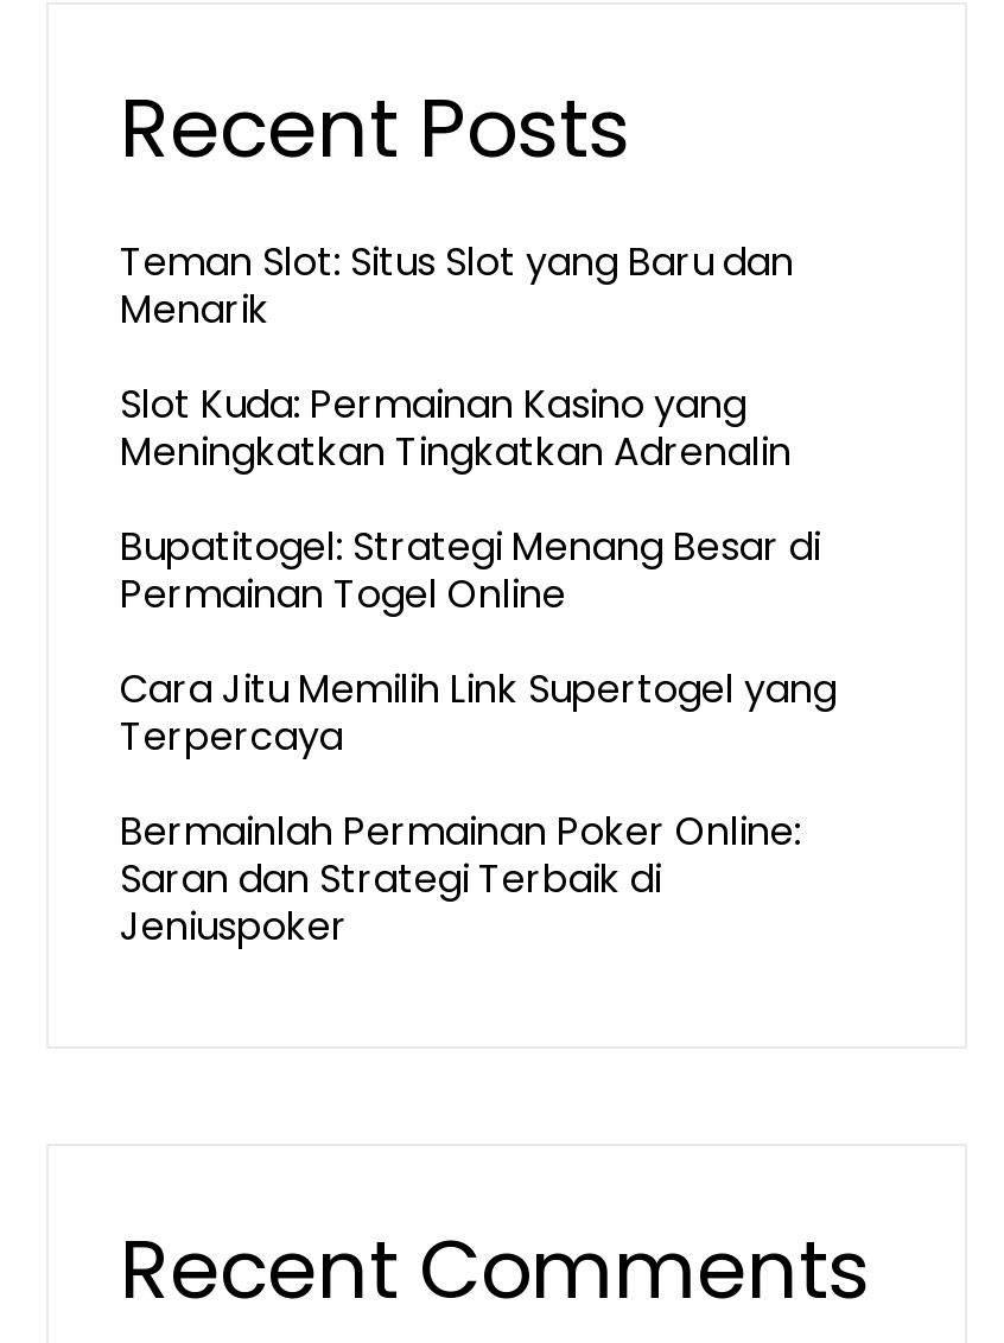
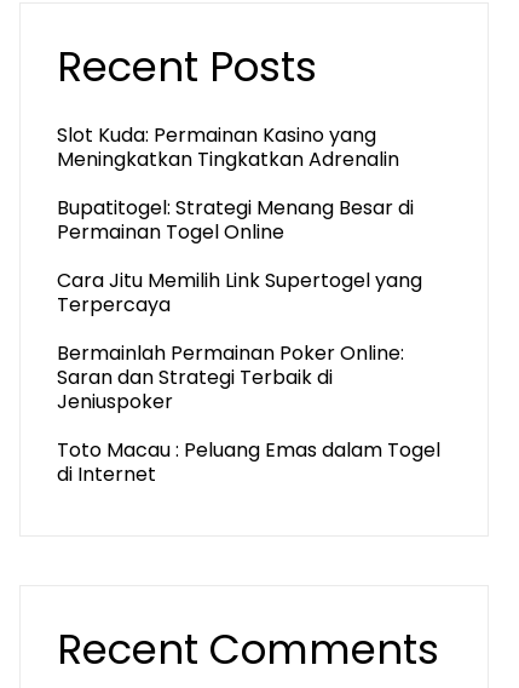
- Teman Slot: Situs Slot yang Baru dan
- Menarik

moved up: Slot Kuda: Permainan Kasino yang | Meningkatkan Tingkatkan Adrenalin | Bupatitogel: Strategi Menang Besar di | ... | Saran dan Strategi Terbaik di | Jeniuspoker

+ Toto Macau : Peluang Emas dalam Togel
+ di Internet
